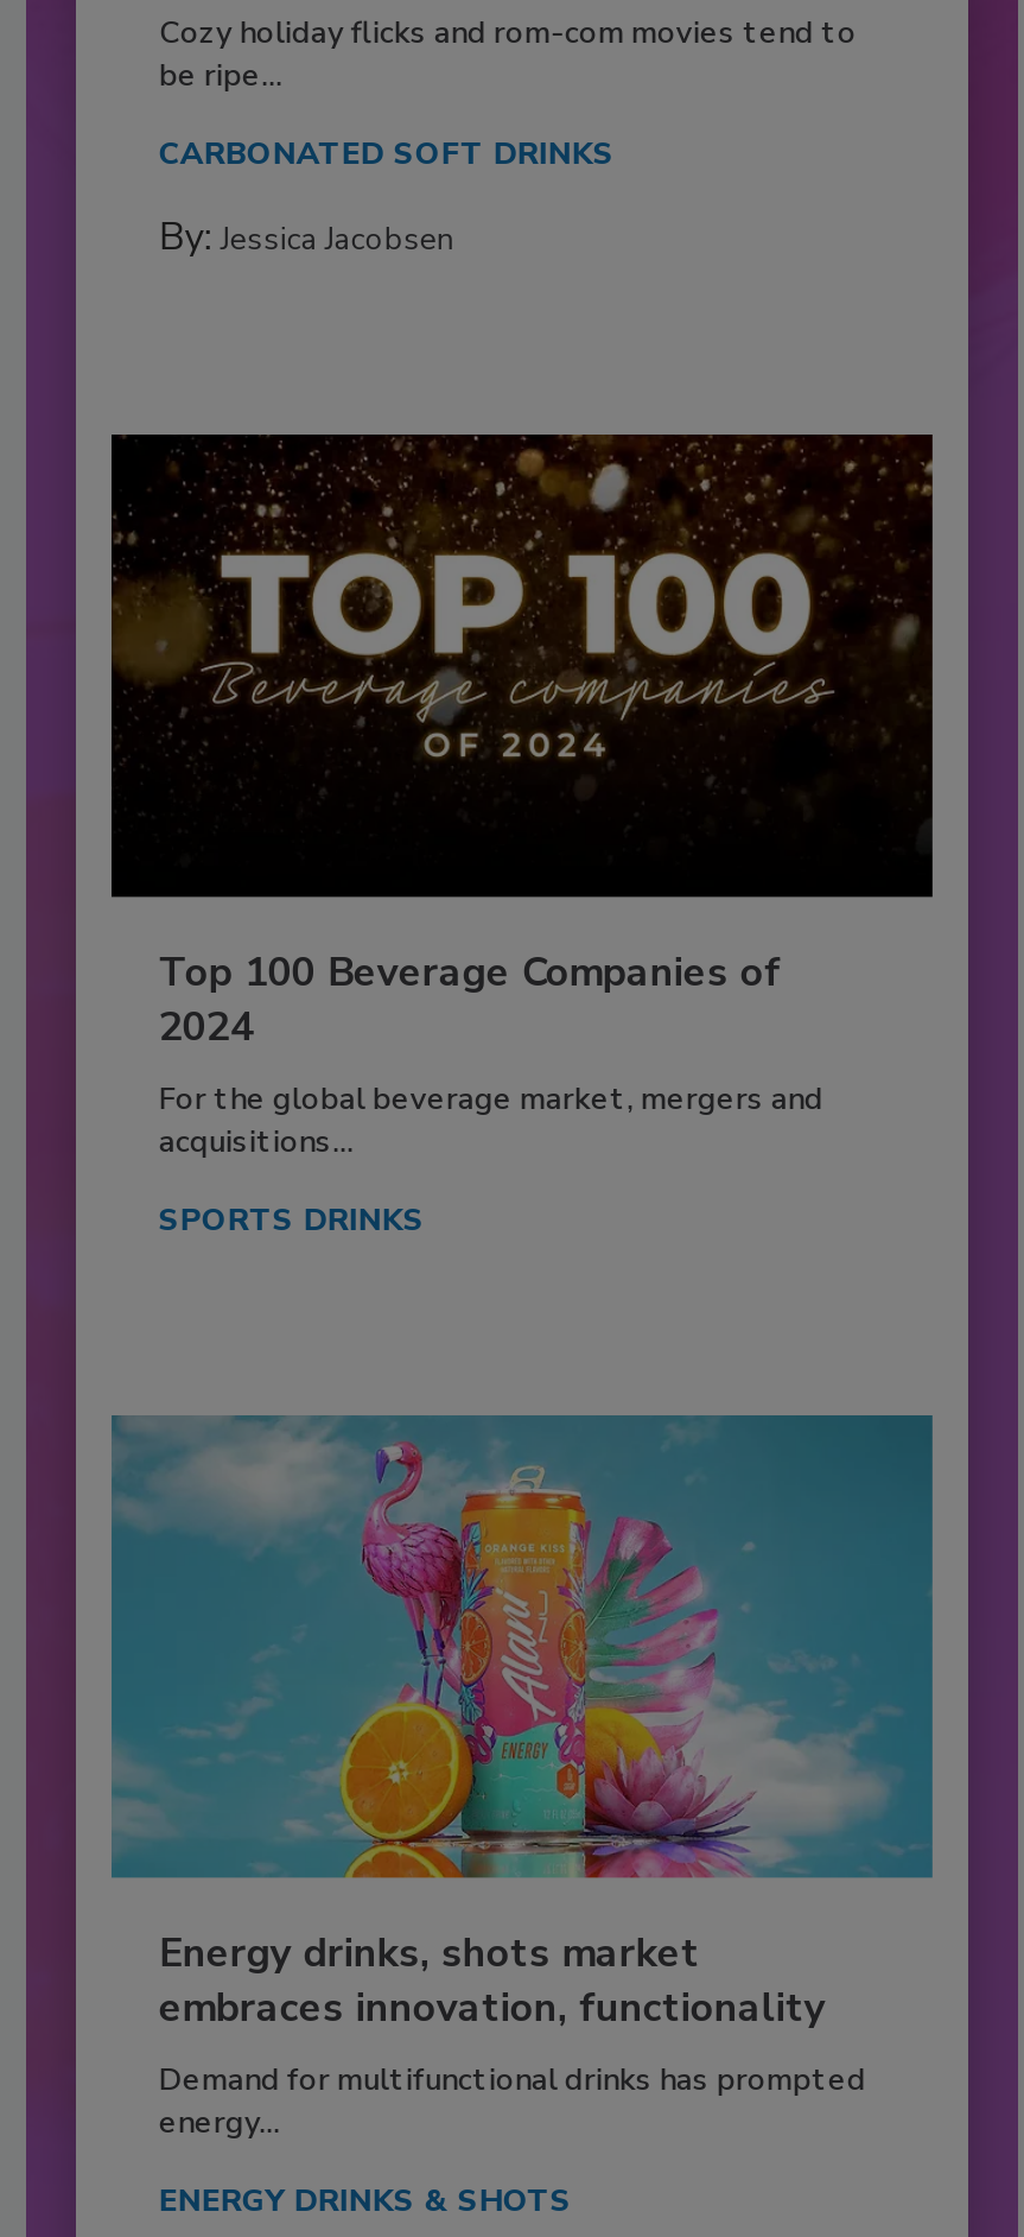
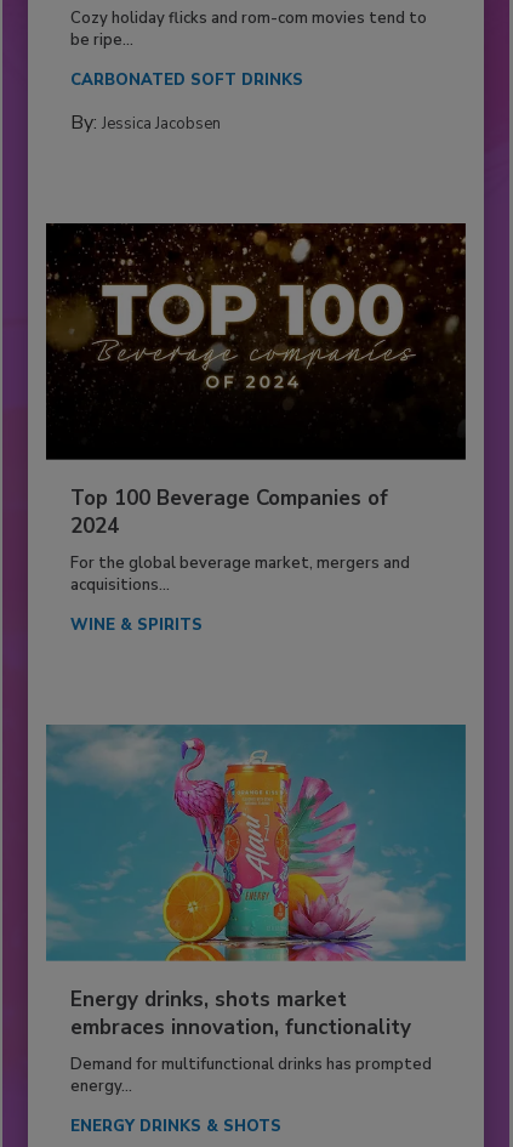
- SPORTS DRINKS
+ WINE & SPIRITS
